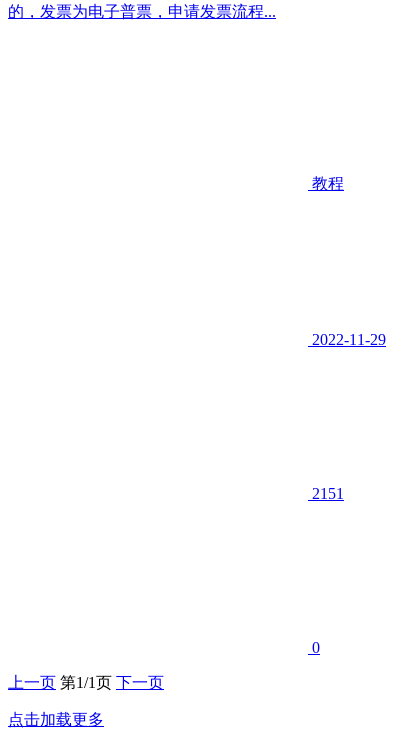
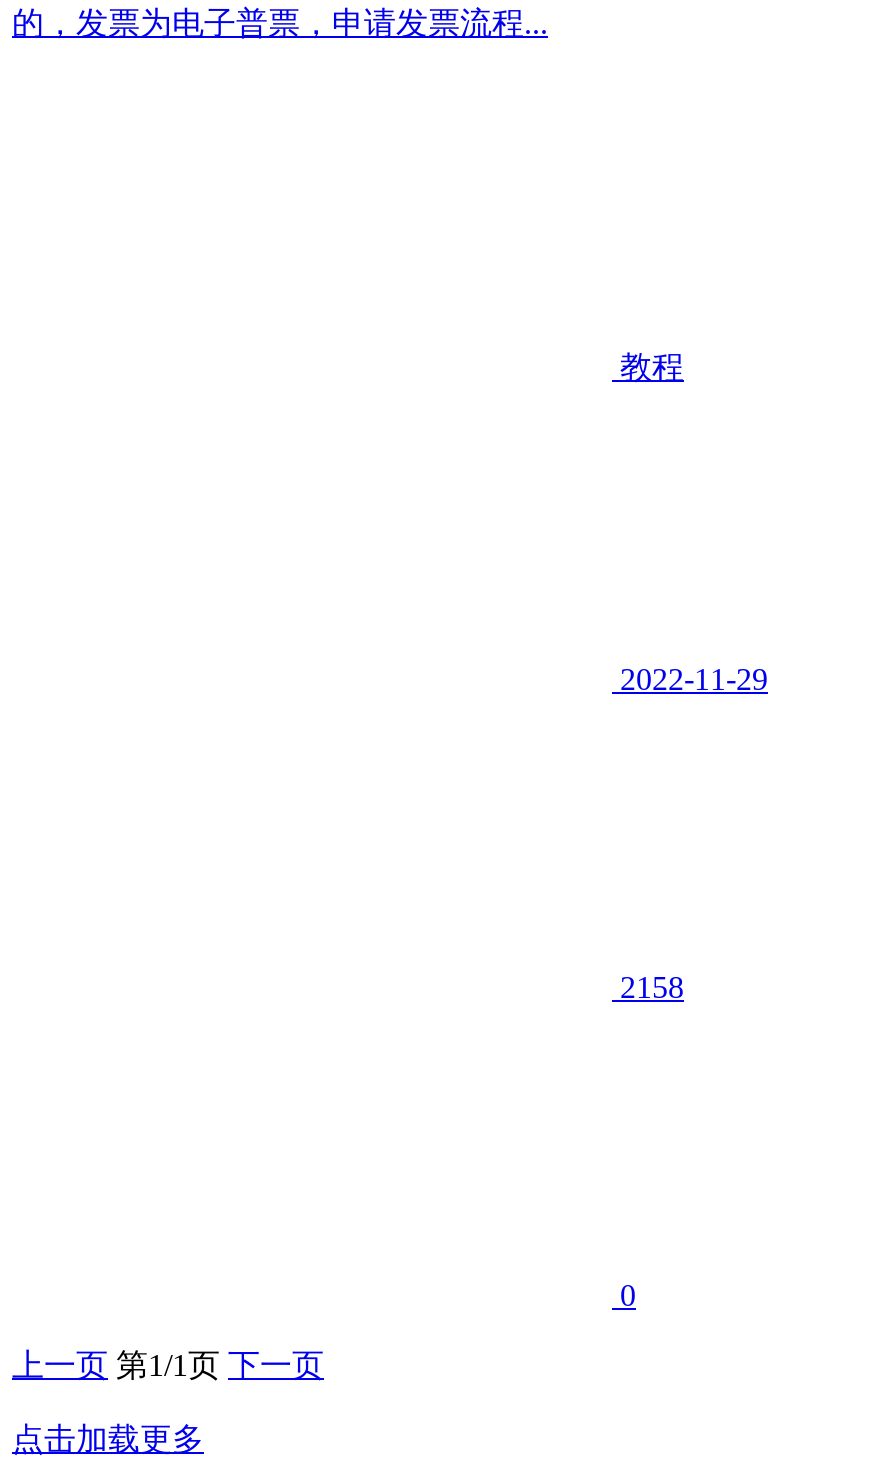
- 2151
+ 2158
